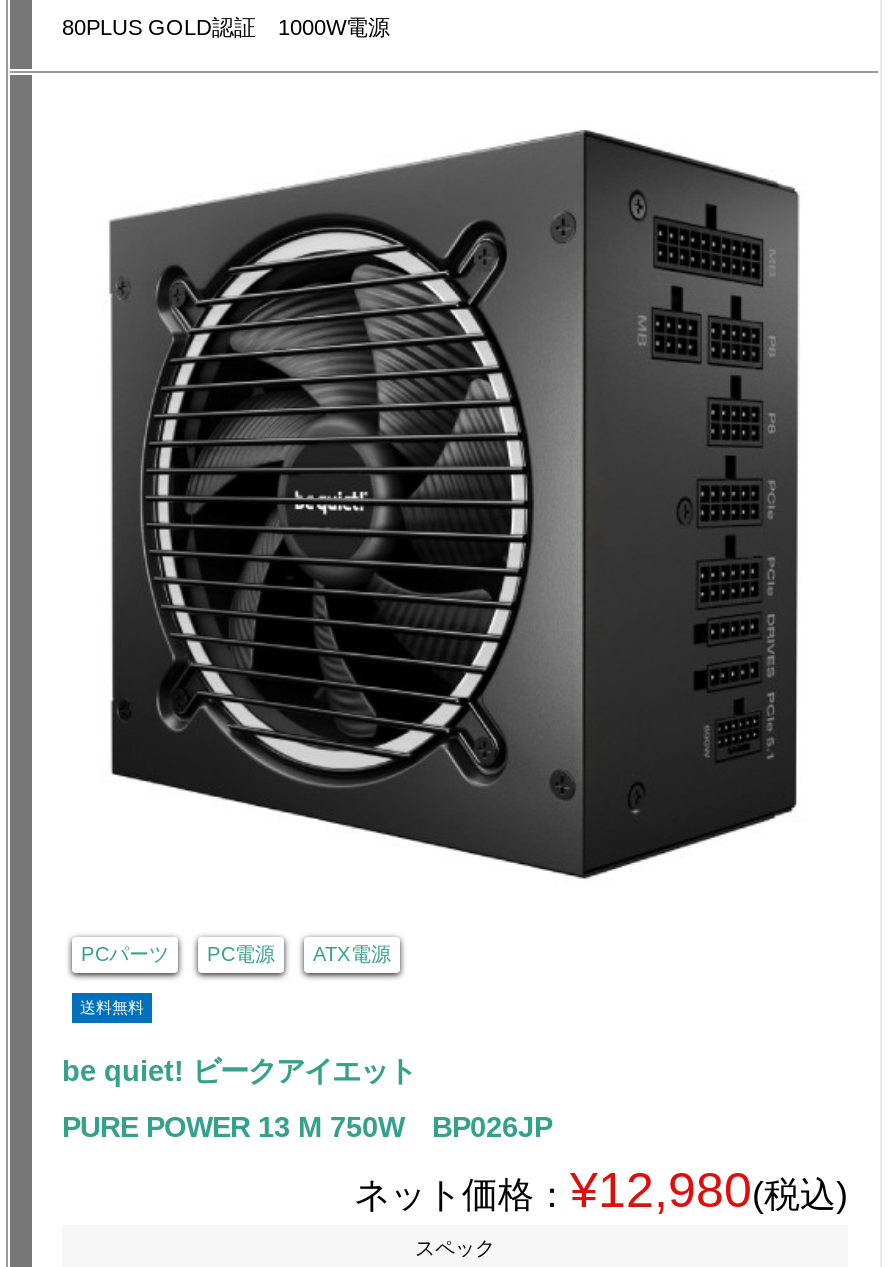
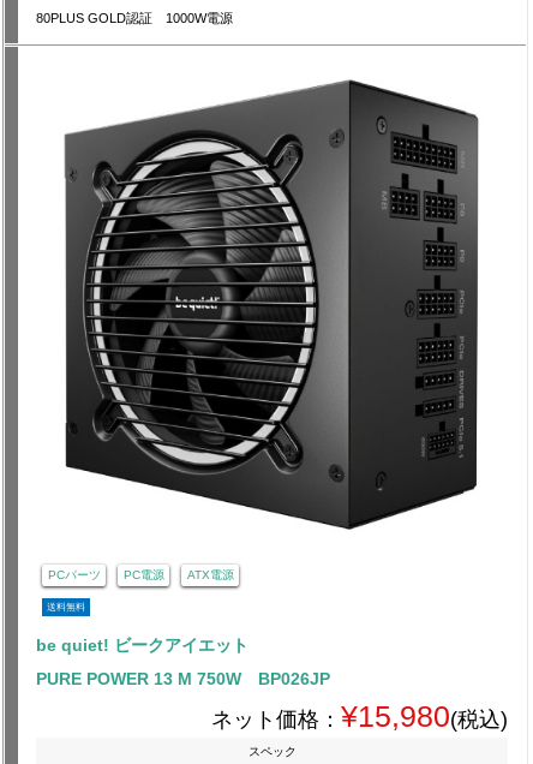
- ネット価格：¥12,980(税込)
+ ネット価格：¥15,980(税込)
